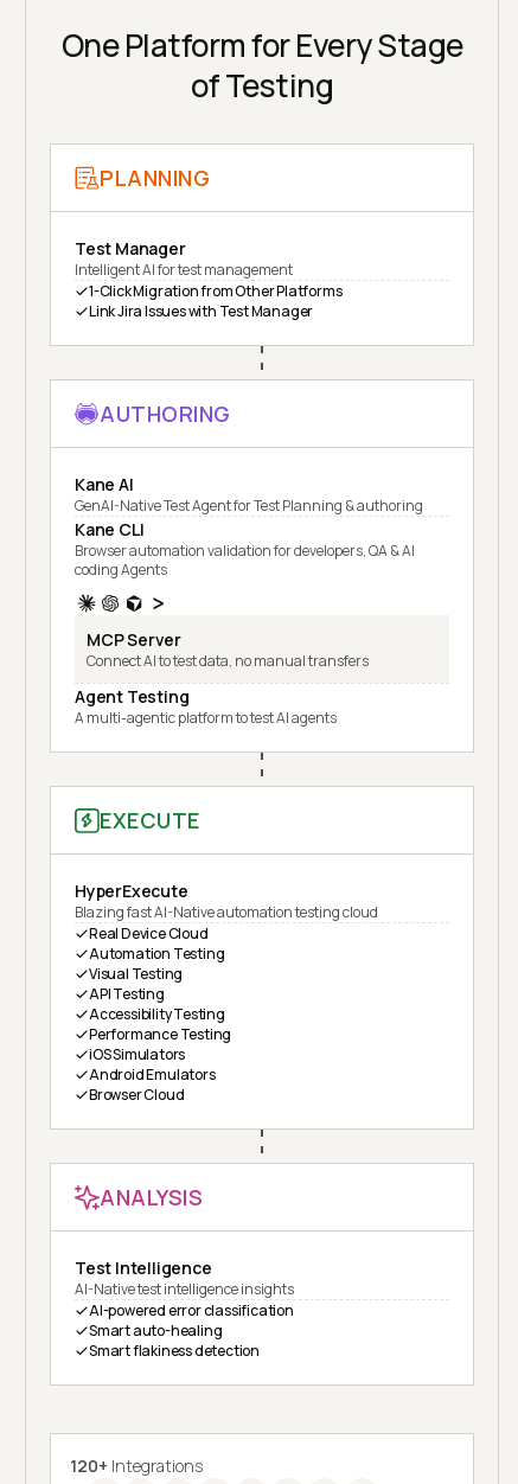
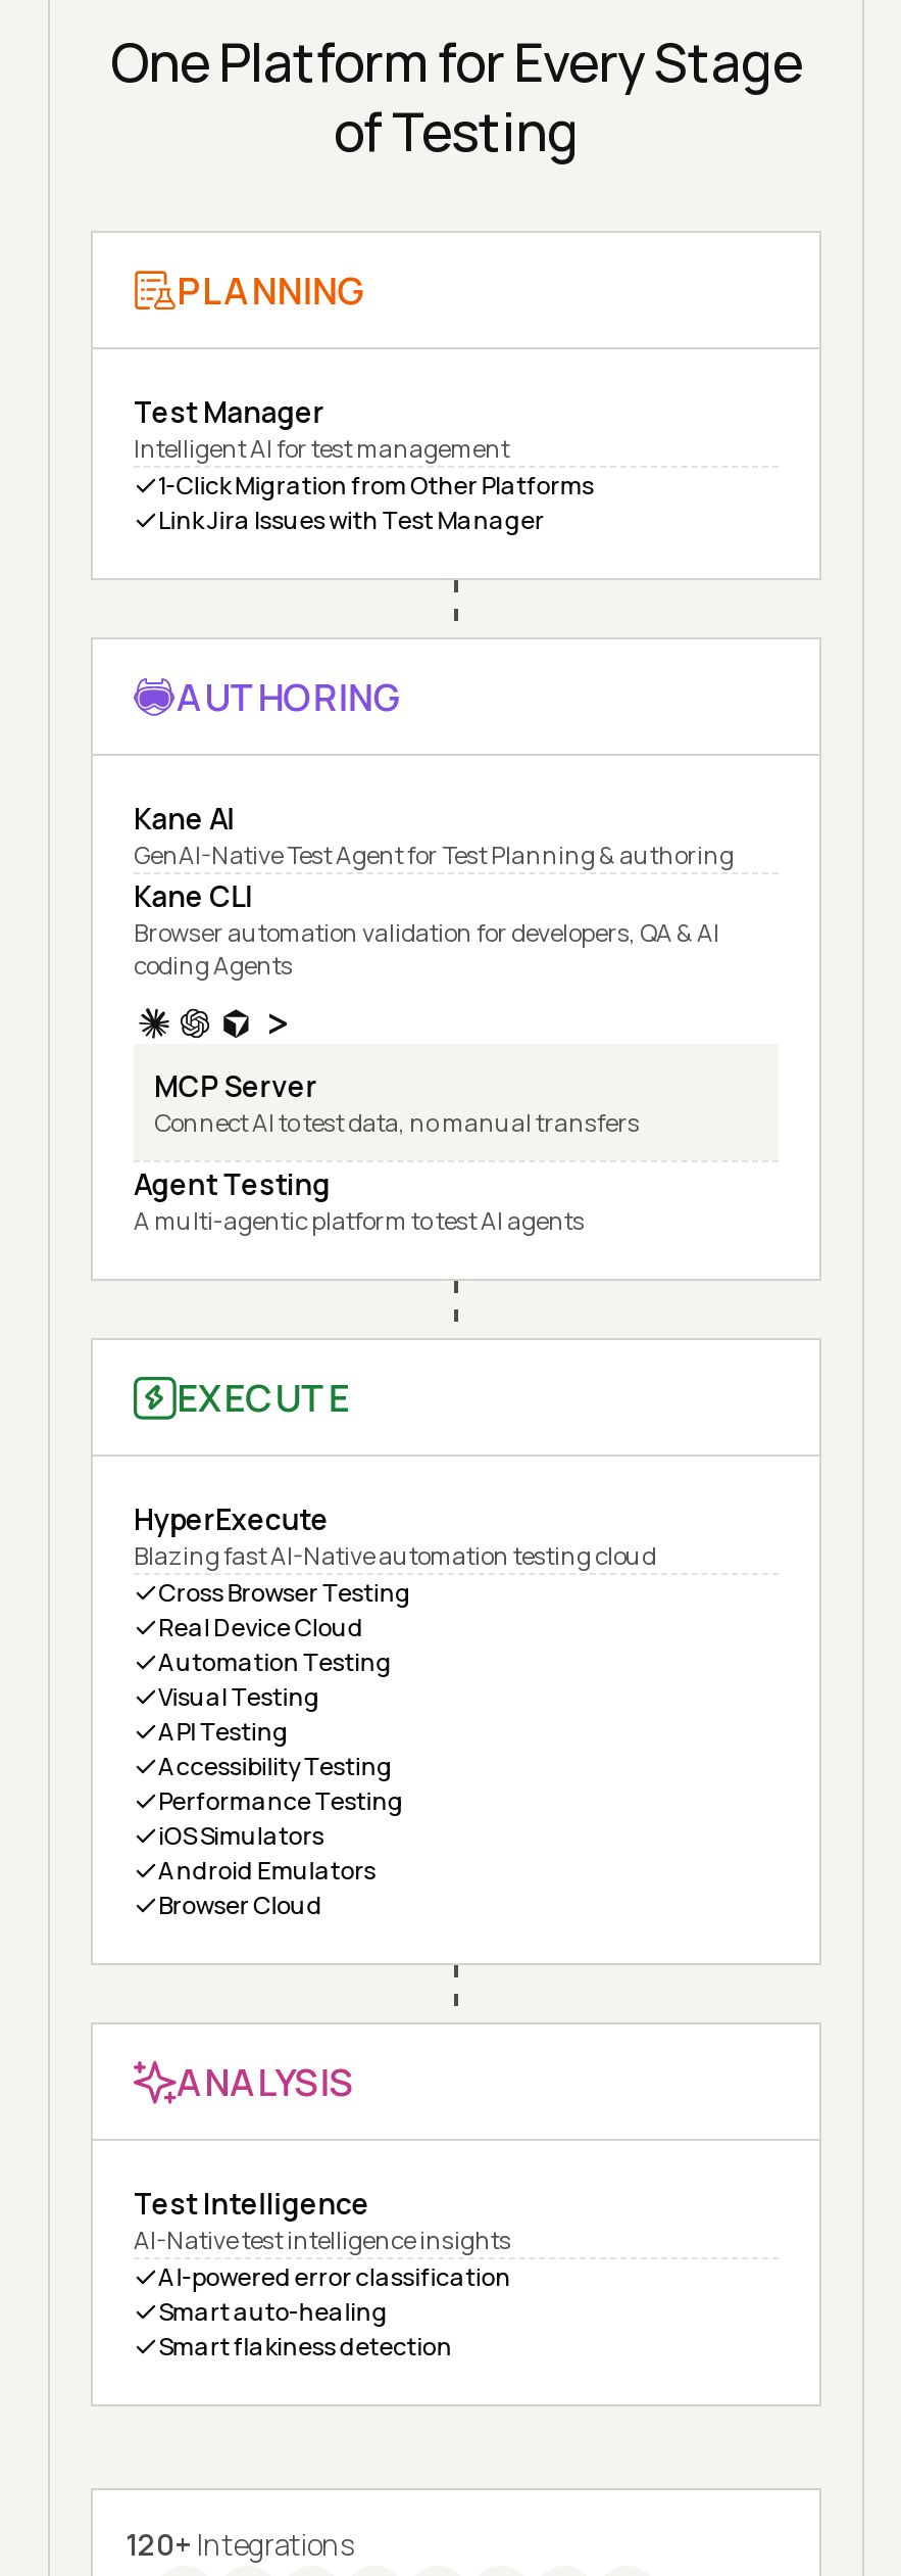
+ Cross Browser Testing
